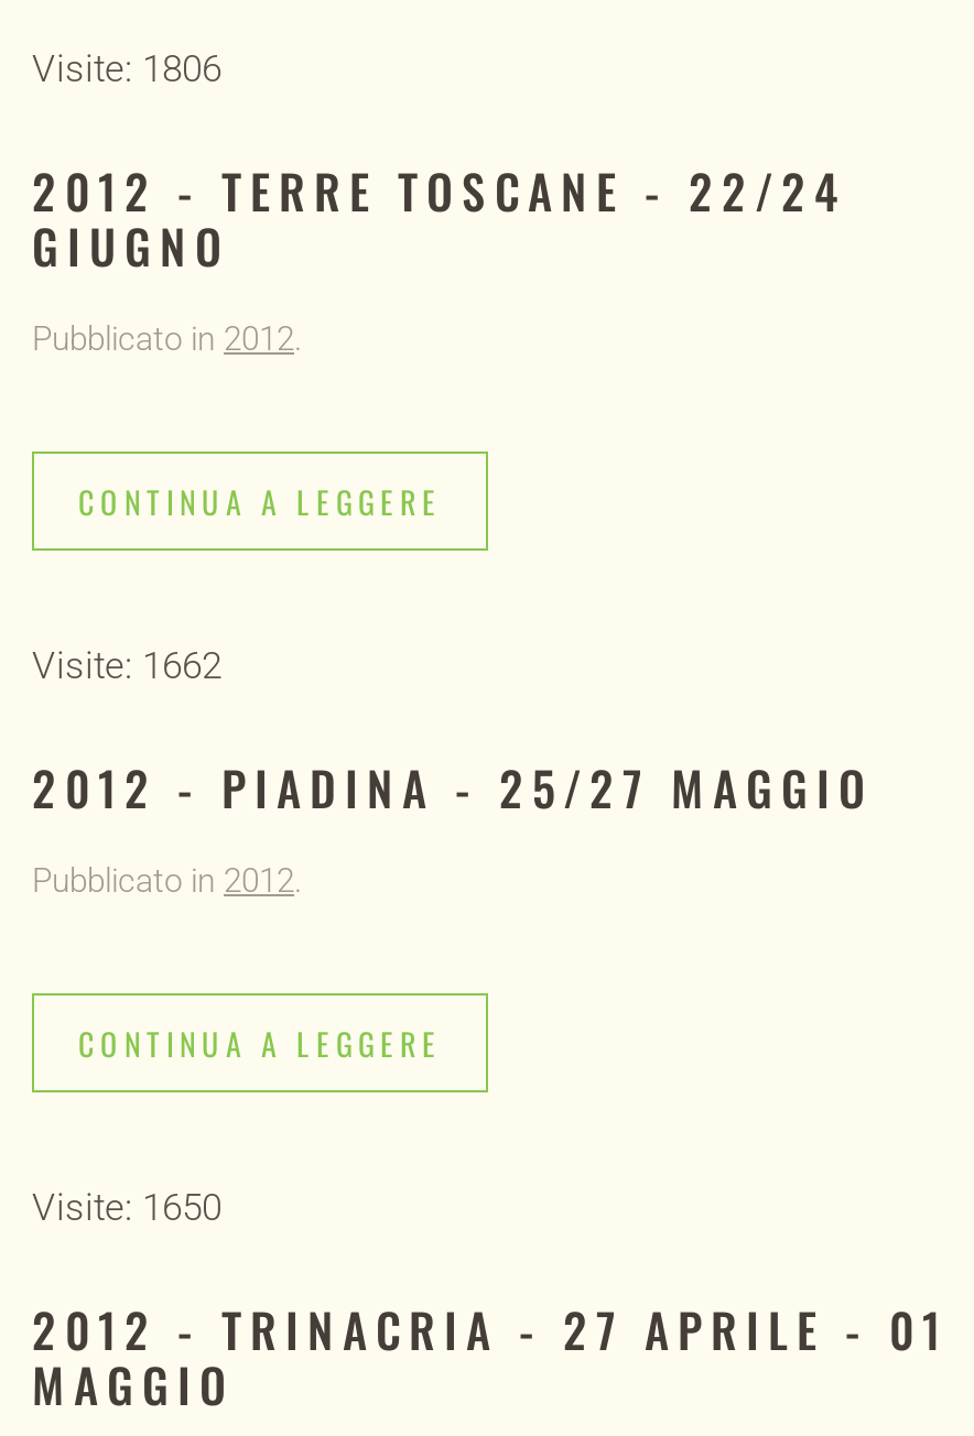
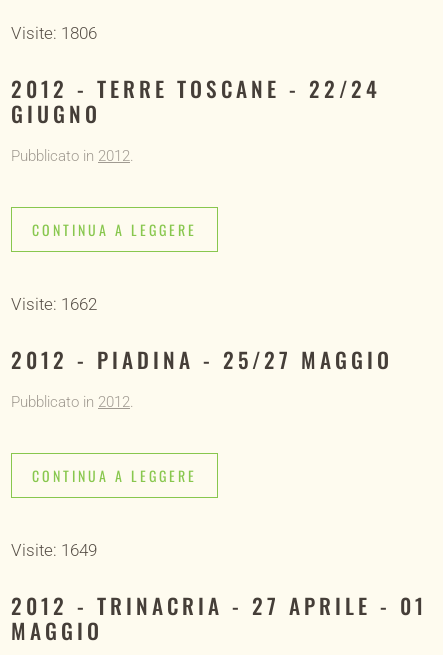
- Visite: 1650
+ Visite: 1649
